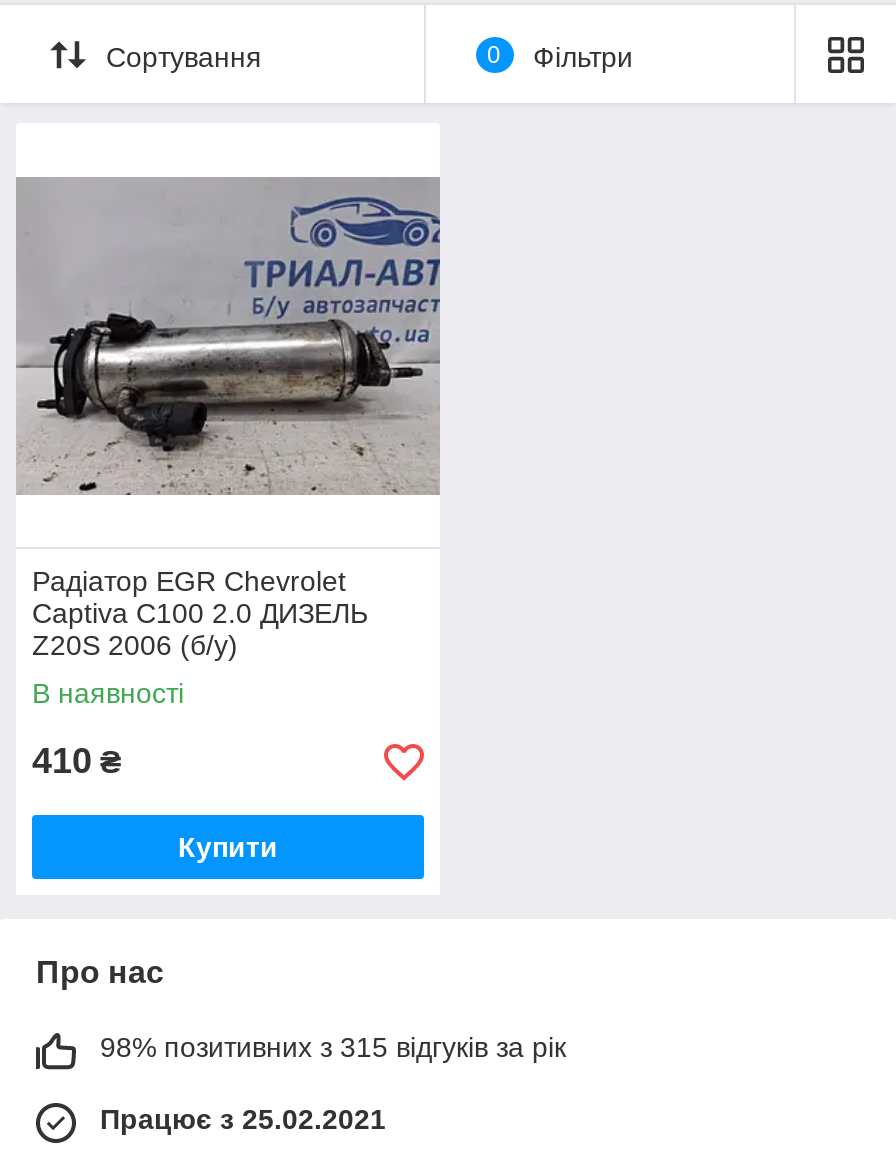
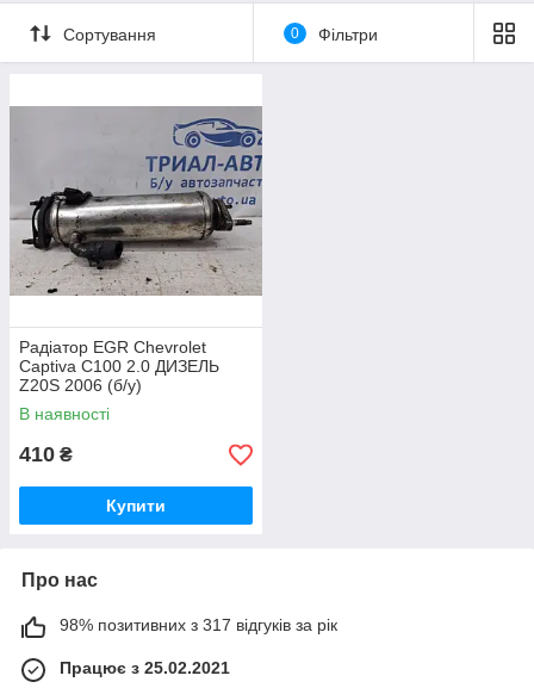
- 98% позитивних з 315 відгуків за рік
+ 98% позитивних з 317 відгуків за рік
